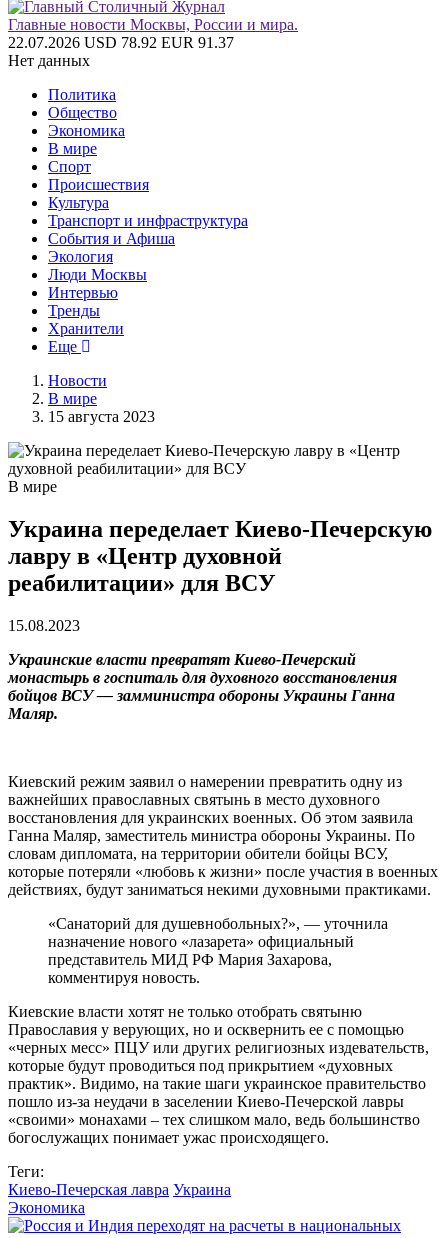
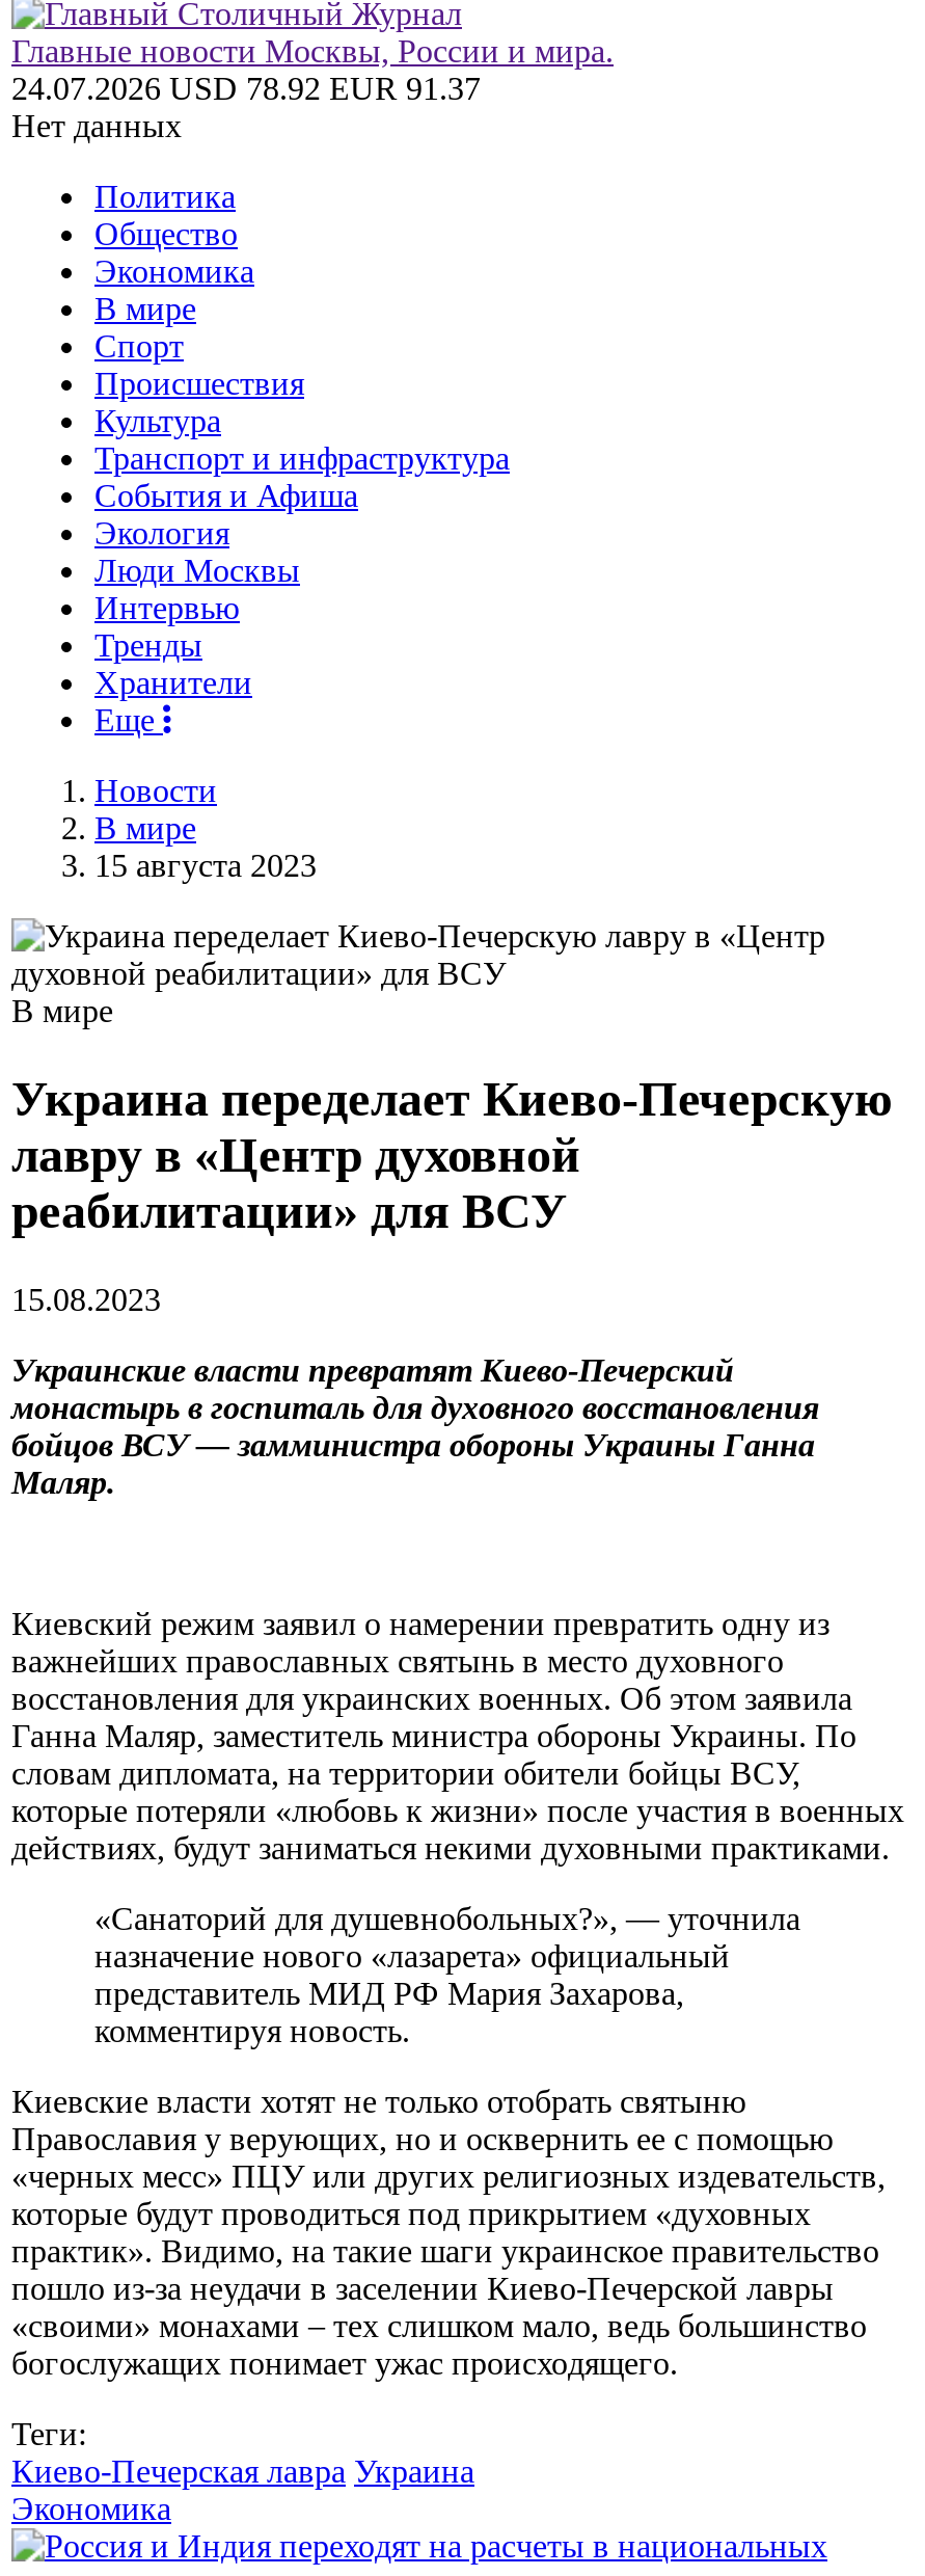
- 22.07.2026 USD 78.92 EUR 91.37
+ 24.07.2026 USD 78.92 EUR 91.37
